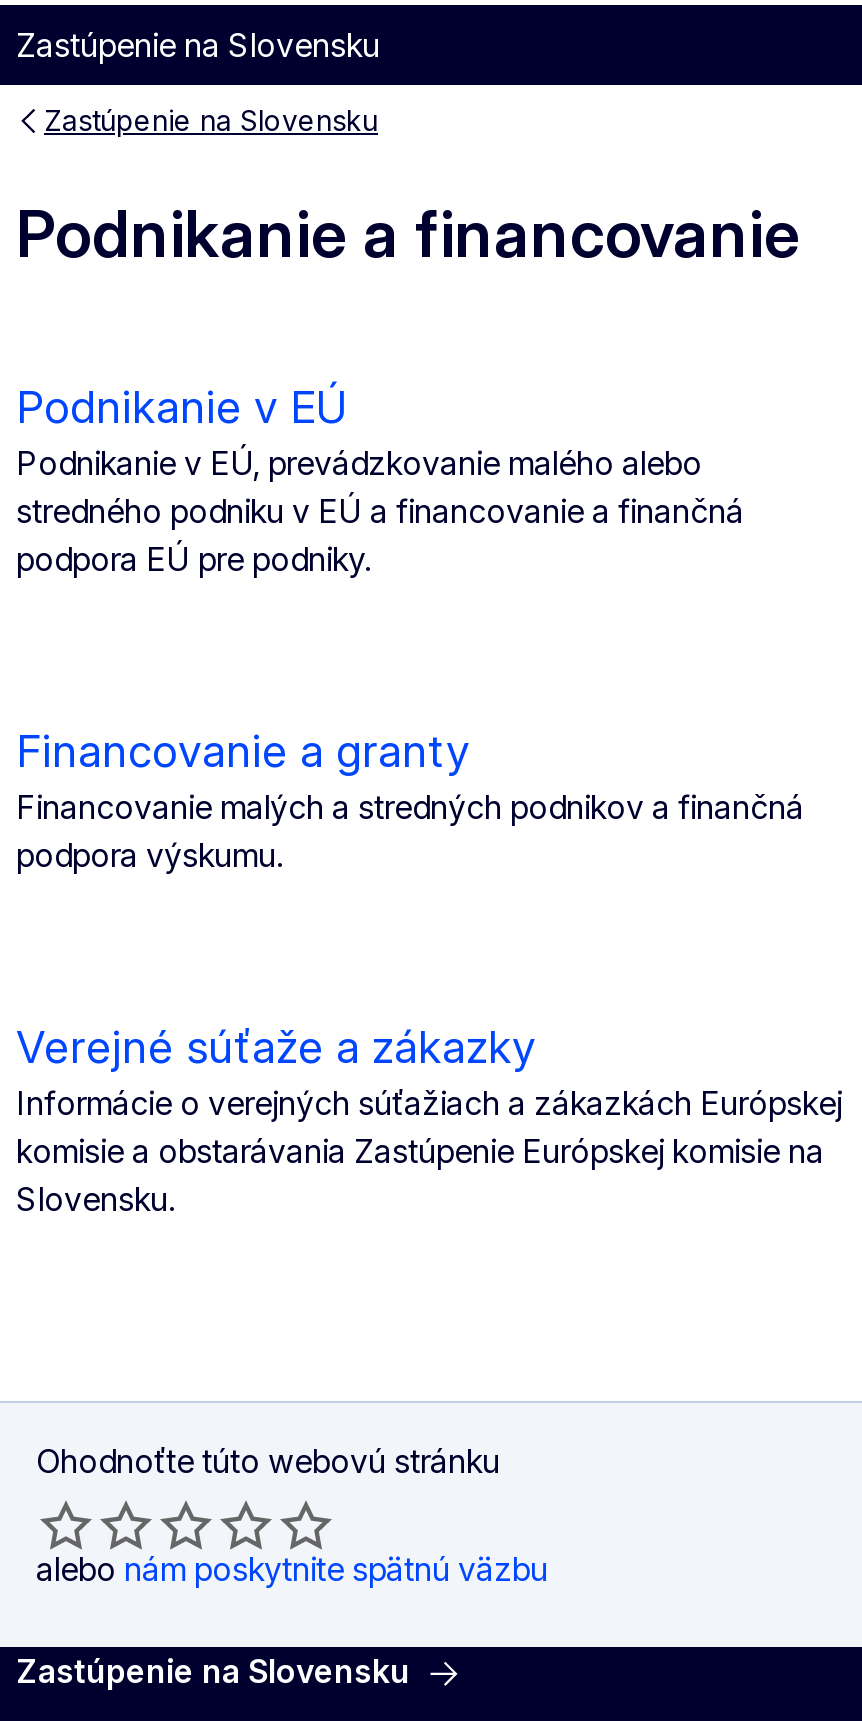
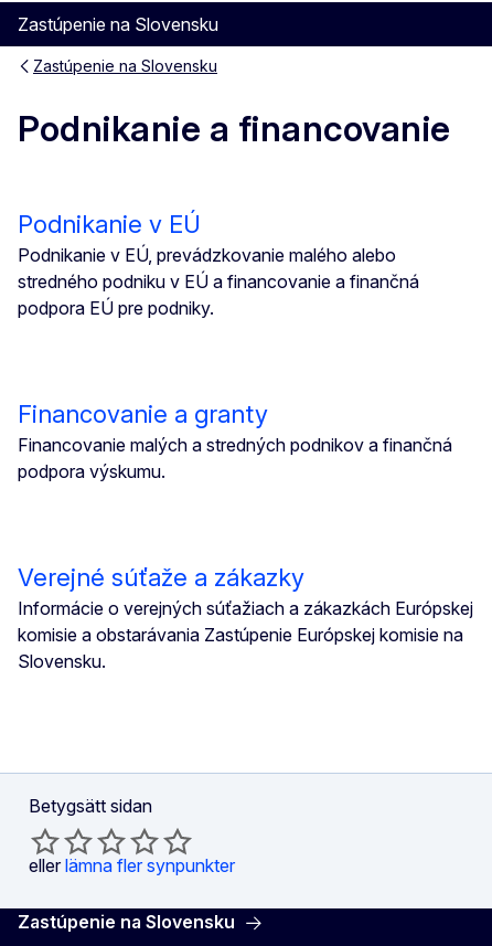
- Ohodnoťte túto webovú stránku
+ Betygsätt sidan

- alebo nám poskytnite spätnú väzbu
+ eller lämna fler synpunkter
